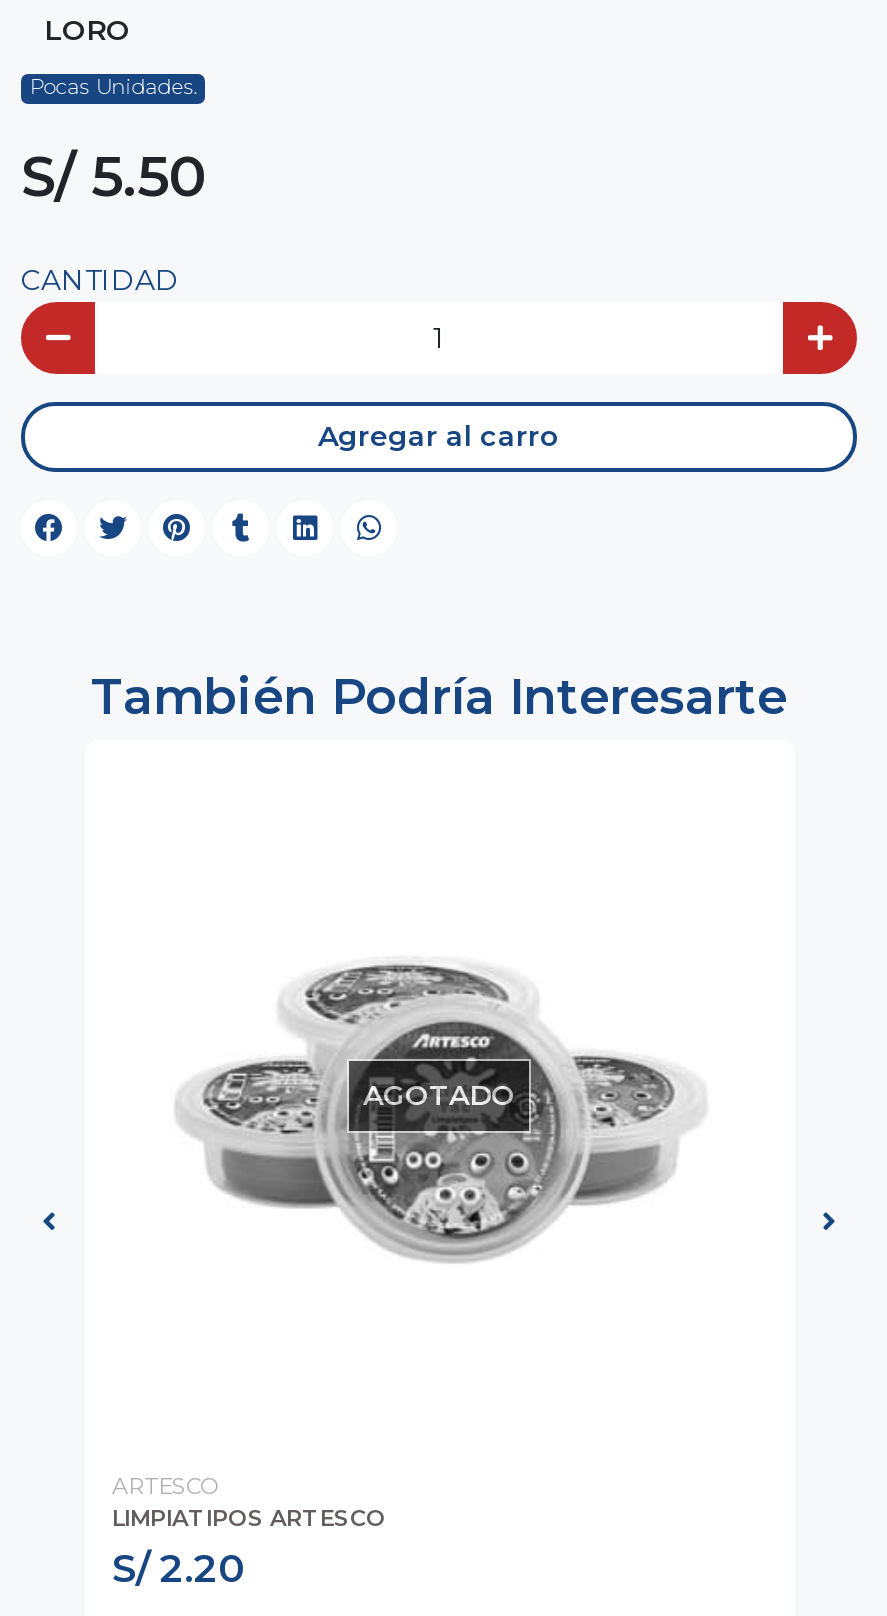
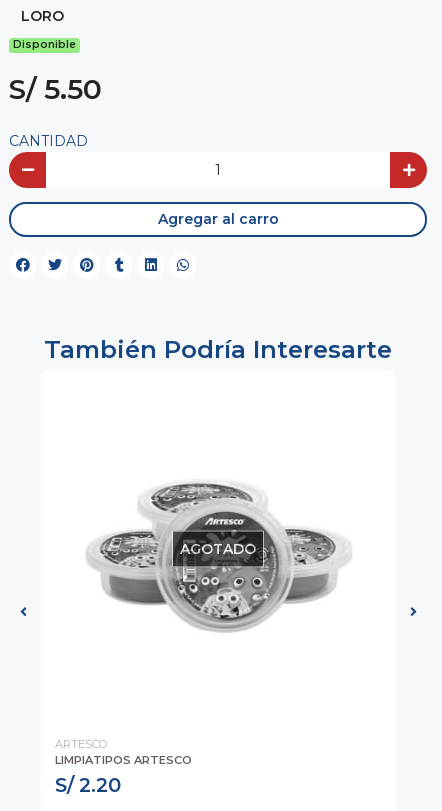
- Pocas Unidades.
+ Disponible
